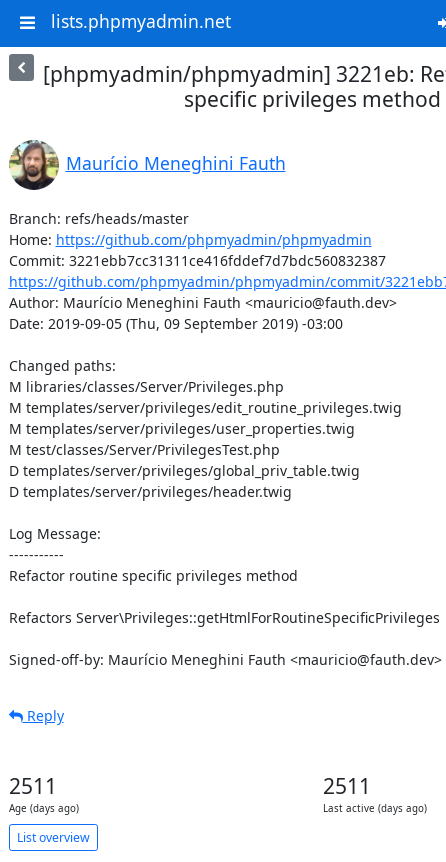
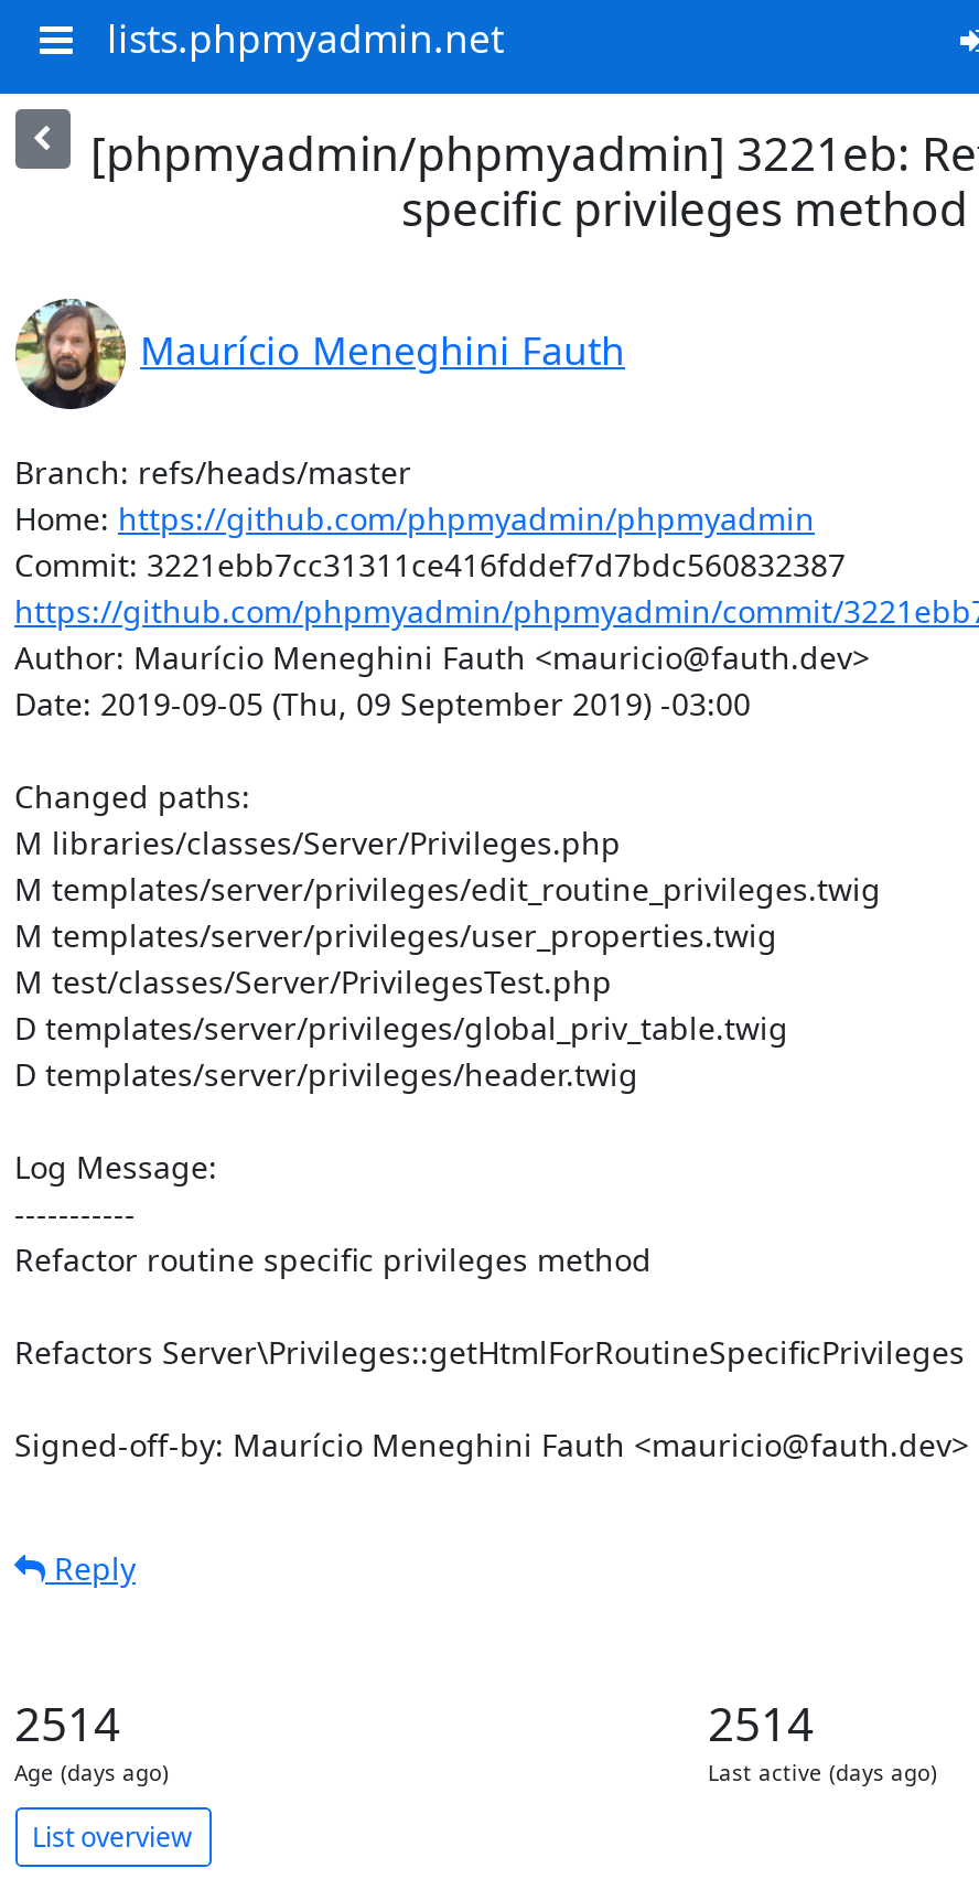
- 2511
+ 2514

- 2511
+ 2514
